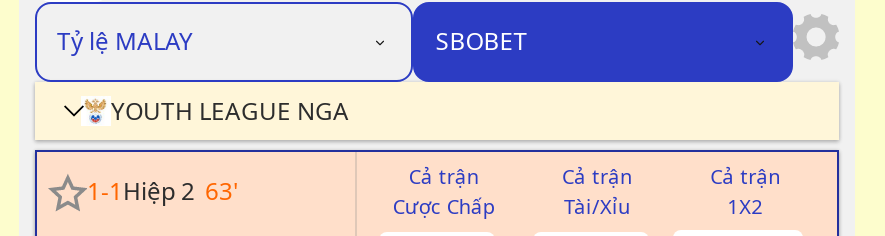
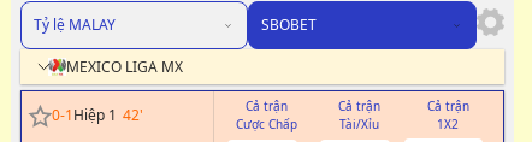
- YOUTH LEAGUE NGA
+ MEXICO LIGA MX

- 1 - 1 Hiệp 2 63'
+ 0 - 1 Hiệp 1 42'
